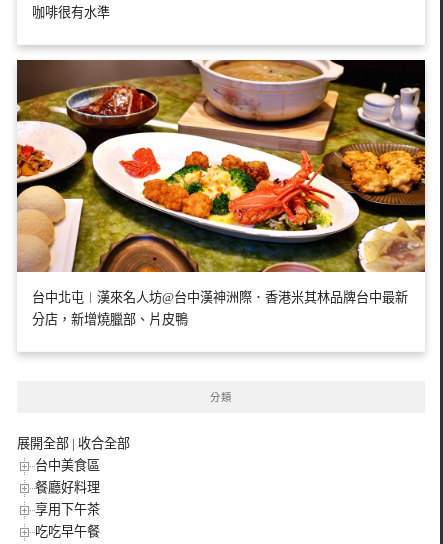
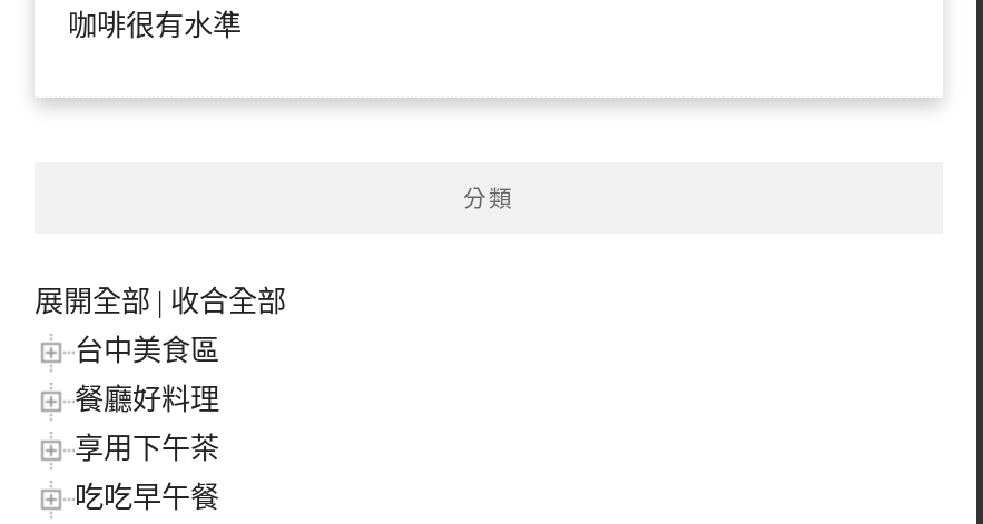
- [image]
- 台中北屯︱漢來名人坊@台中漢神洲際．香港米其林品牌台中最新
- 分店，新增燒臘部、片皮鴨
